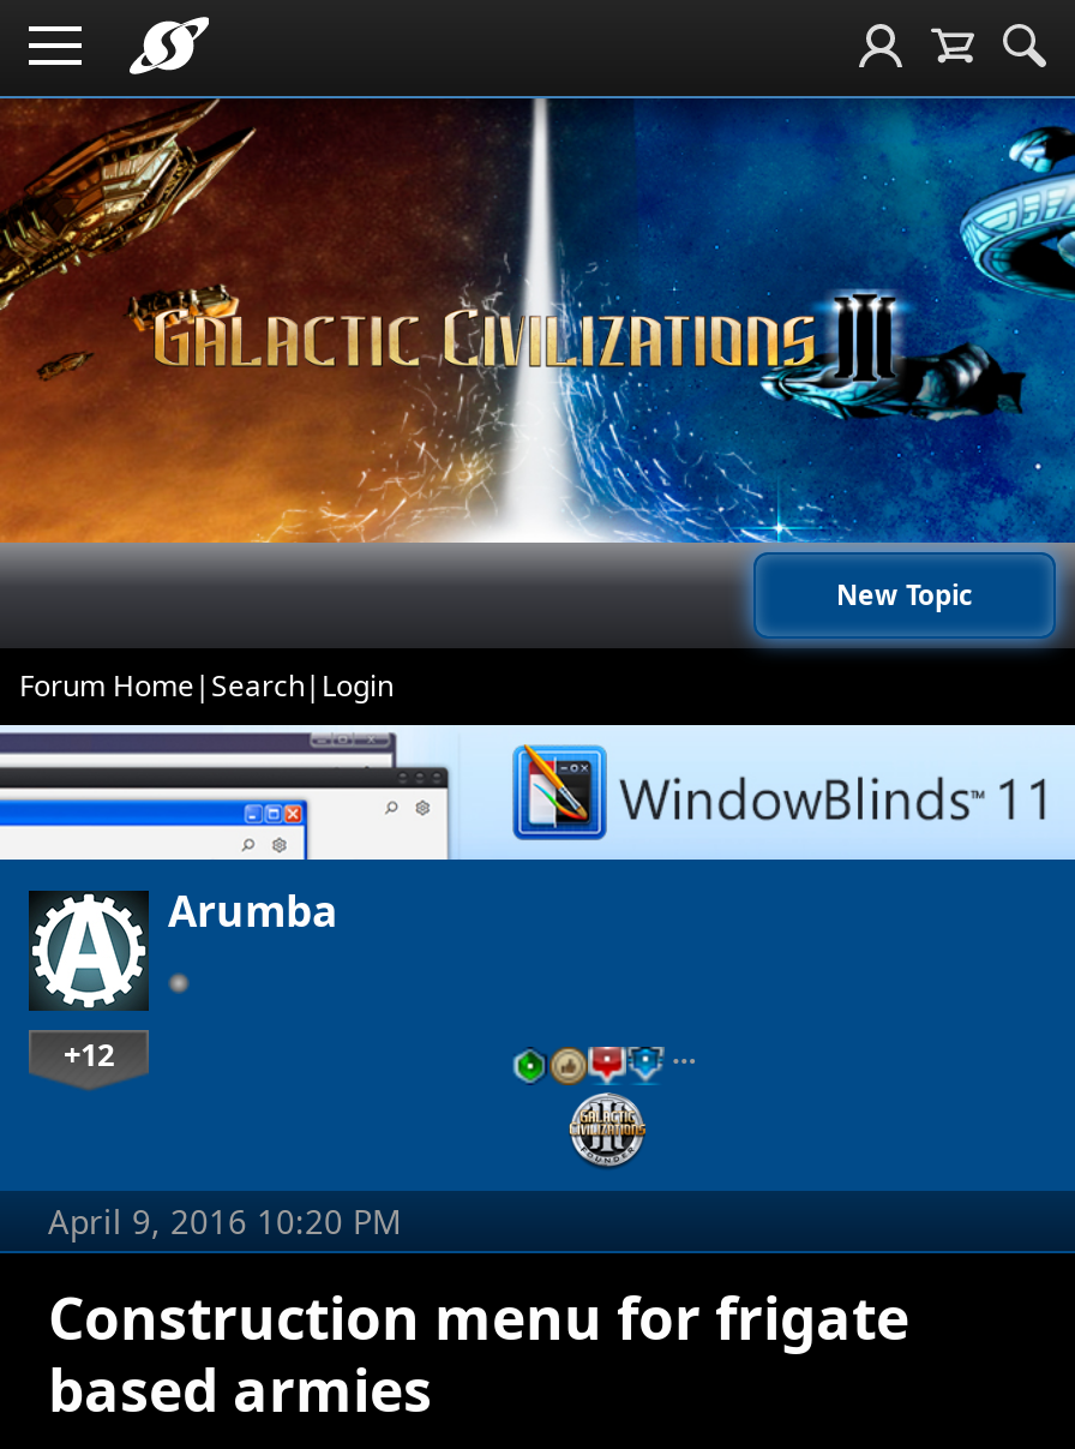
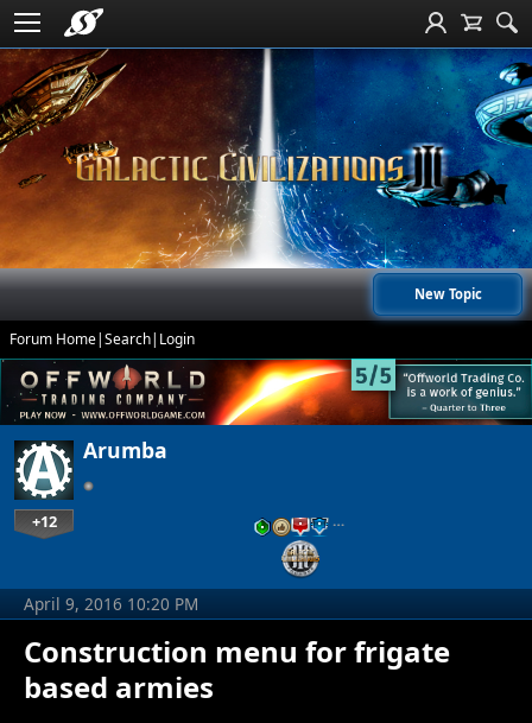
- [image]
+ [image]
